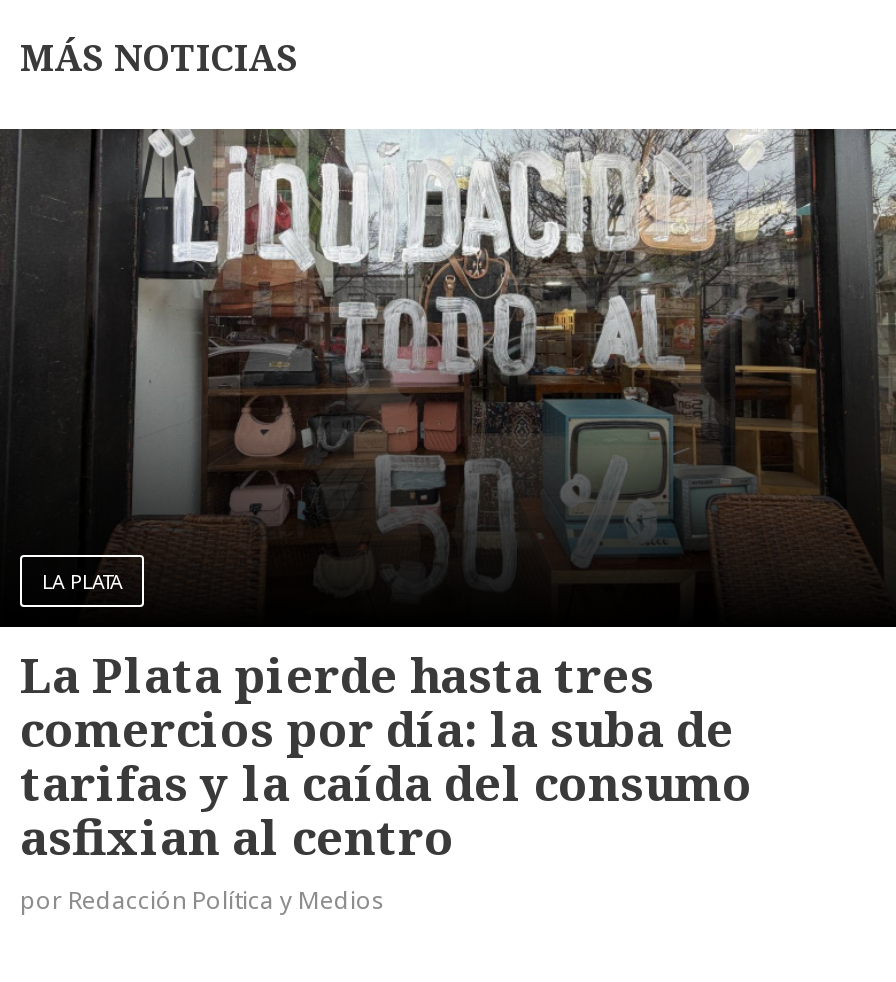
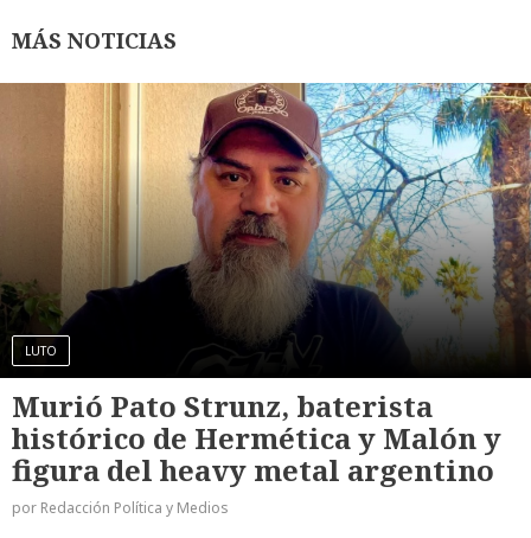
- [image]
- LA PLATA
+ [image]
+ LUTO

- La Plata pierde hasta tres
- comercios por día: la suba de
- tarifas y la caída del consumo
- asfixian al centro
+ Murió Pato Strunz, baterista
+ histórico de Hermética y Malón y
+ figura del heavy metal argentino
